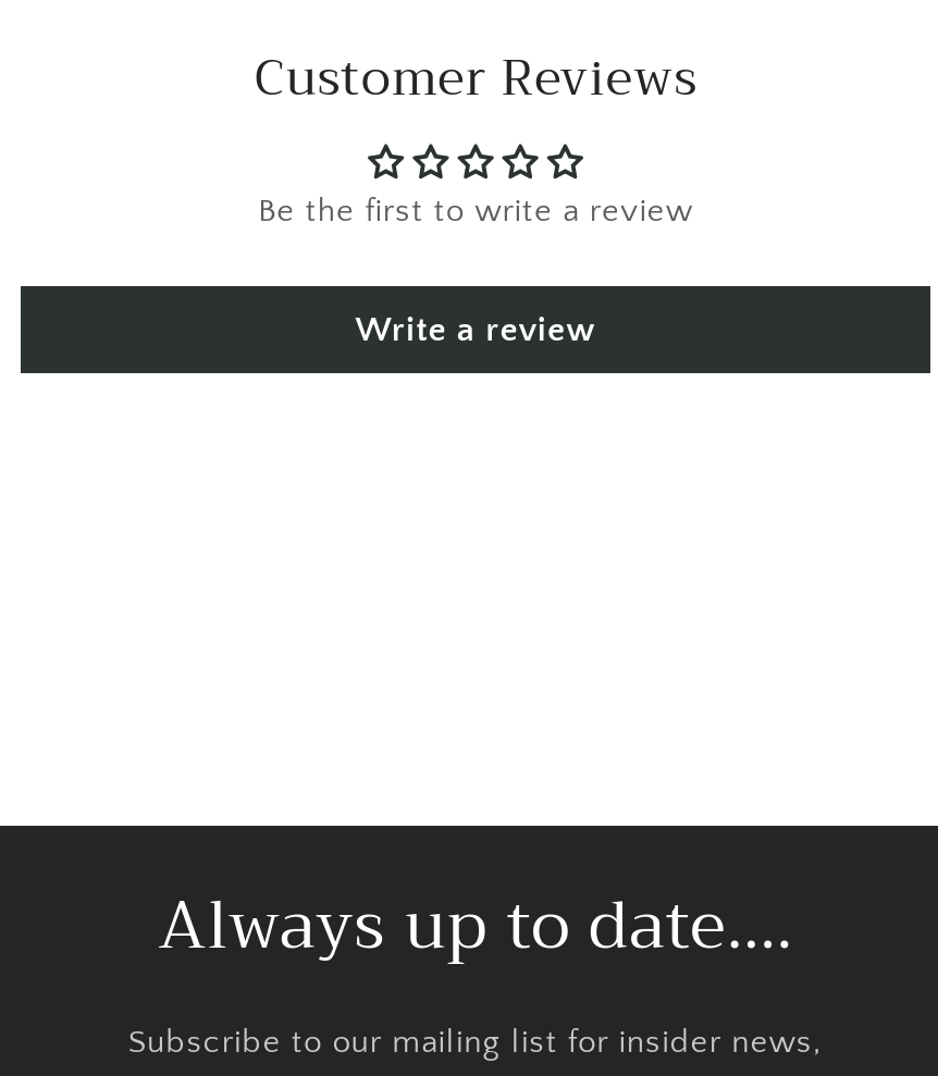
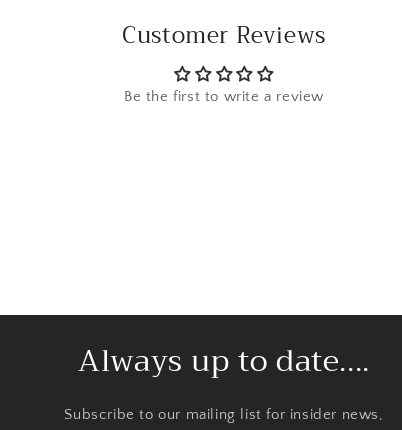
- Write a review
